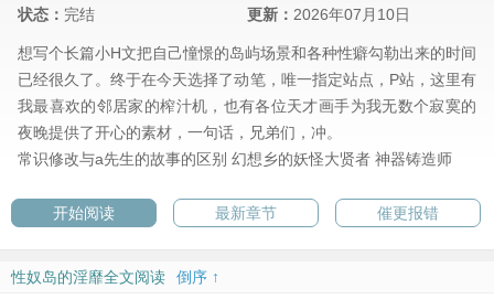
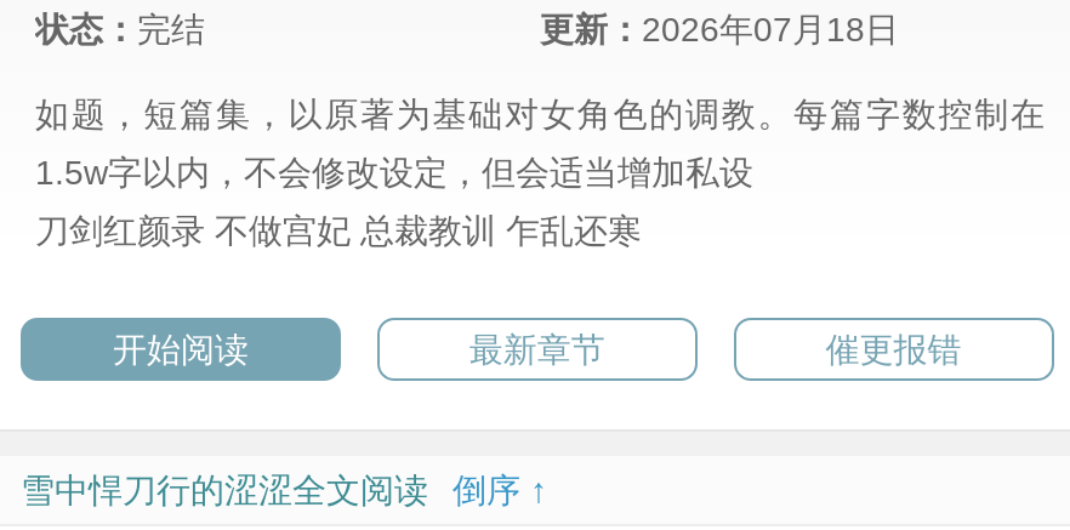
- 更新：2026年07月10日
- 想写个长篇小H文把自己憧憬的岛屿场景和各种性癖勾勒出来的时间
- 已经很久了。终于在今天选择了动笔，唯一指定站点，P站，这里有
- 我最喜欢的邻居家的榨汁机，也有各位天才画手为我无数个寂寞的
- 夜晚提供了开心的素材，一句话，兄弟们，冲。
- 常识修改与a先生的故事的区别 幻想乡的妖怪大贤者 神器铸造师
+ 更新：2026年07月18日
+ 如题，短篇集，以原著为基础对女角色的调教。每篇字数控制在
+ 1.5w字以内，不会修改设定，但会适当增加私设
+ 刀剑红颜录 不做宫妃 总裁教训 乍乱还寒

- 性奴岛的淫靡全文阅读
+ 雪中悍刀行的涩涩全文阅读
